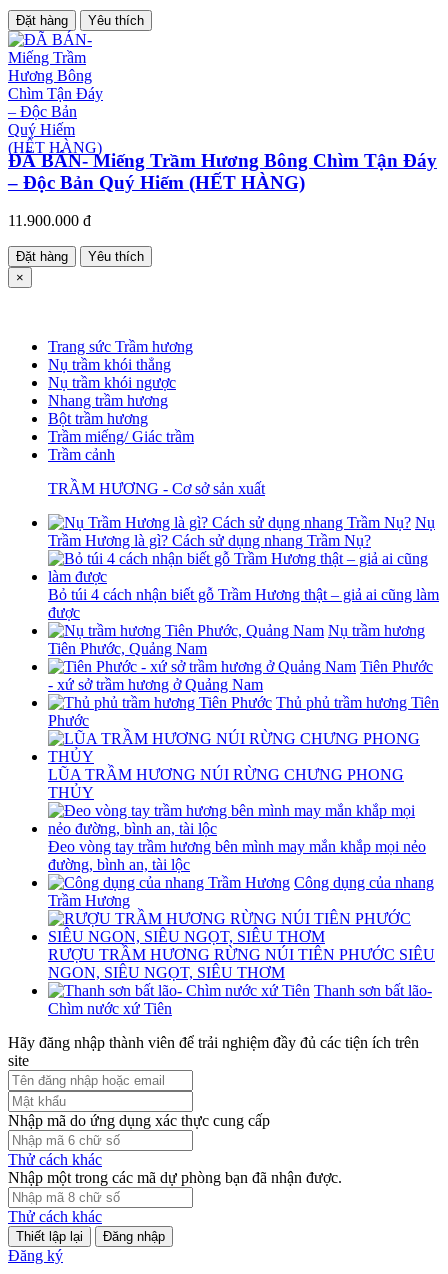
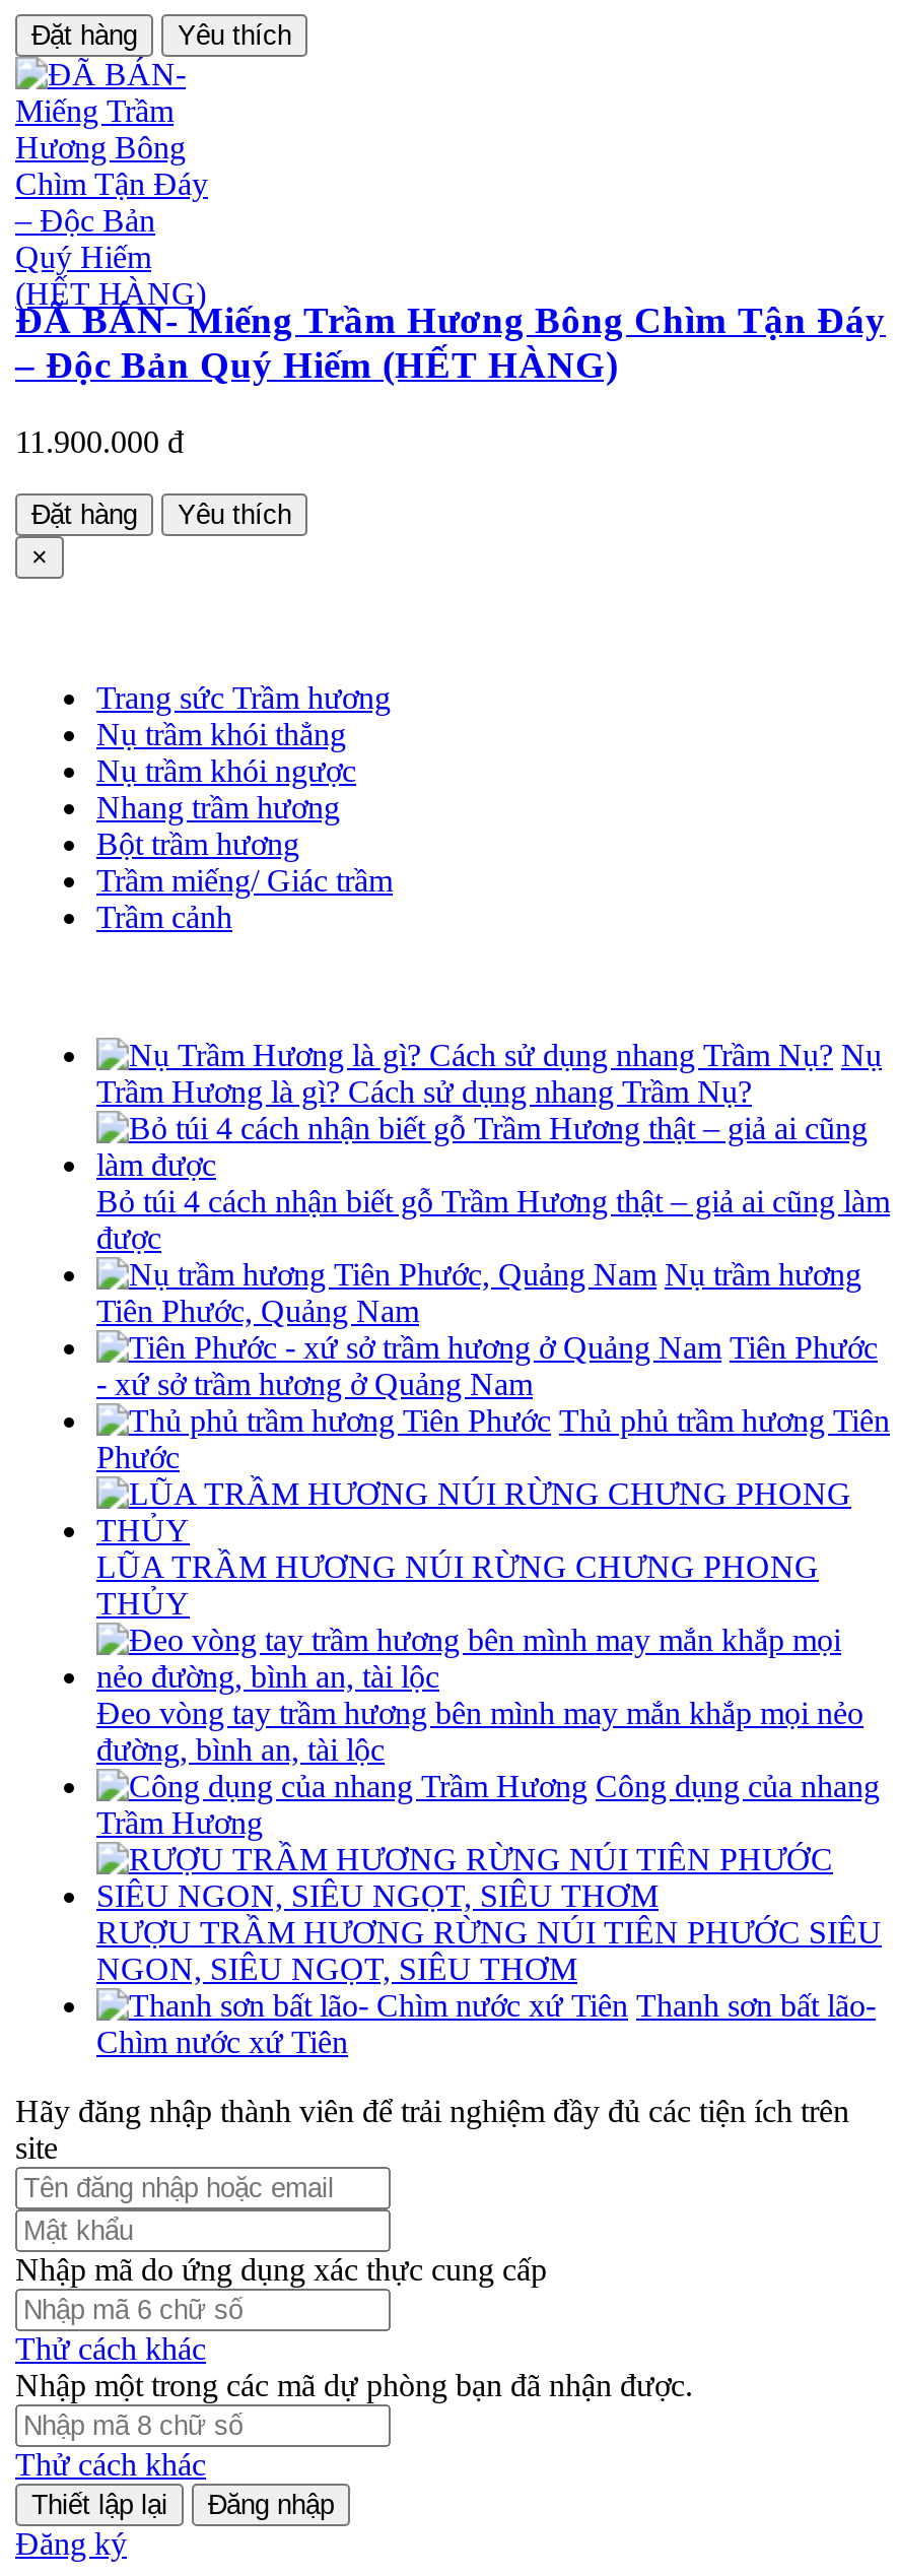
- TRẦM HƯƠNG - Cơ sở sản xuất
